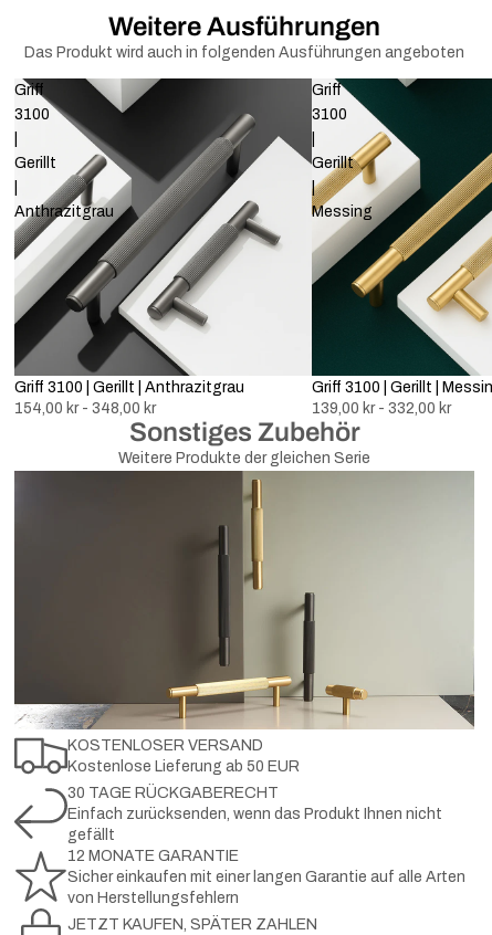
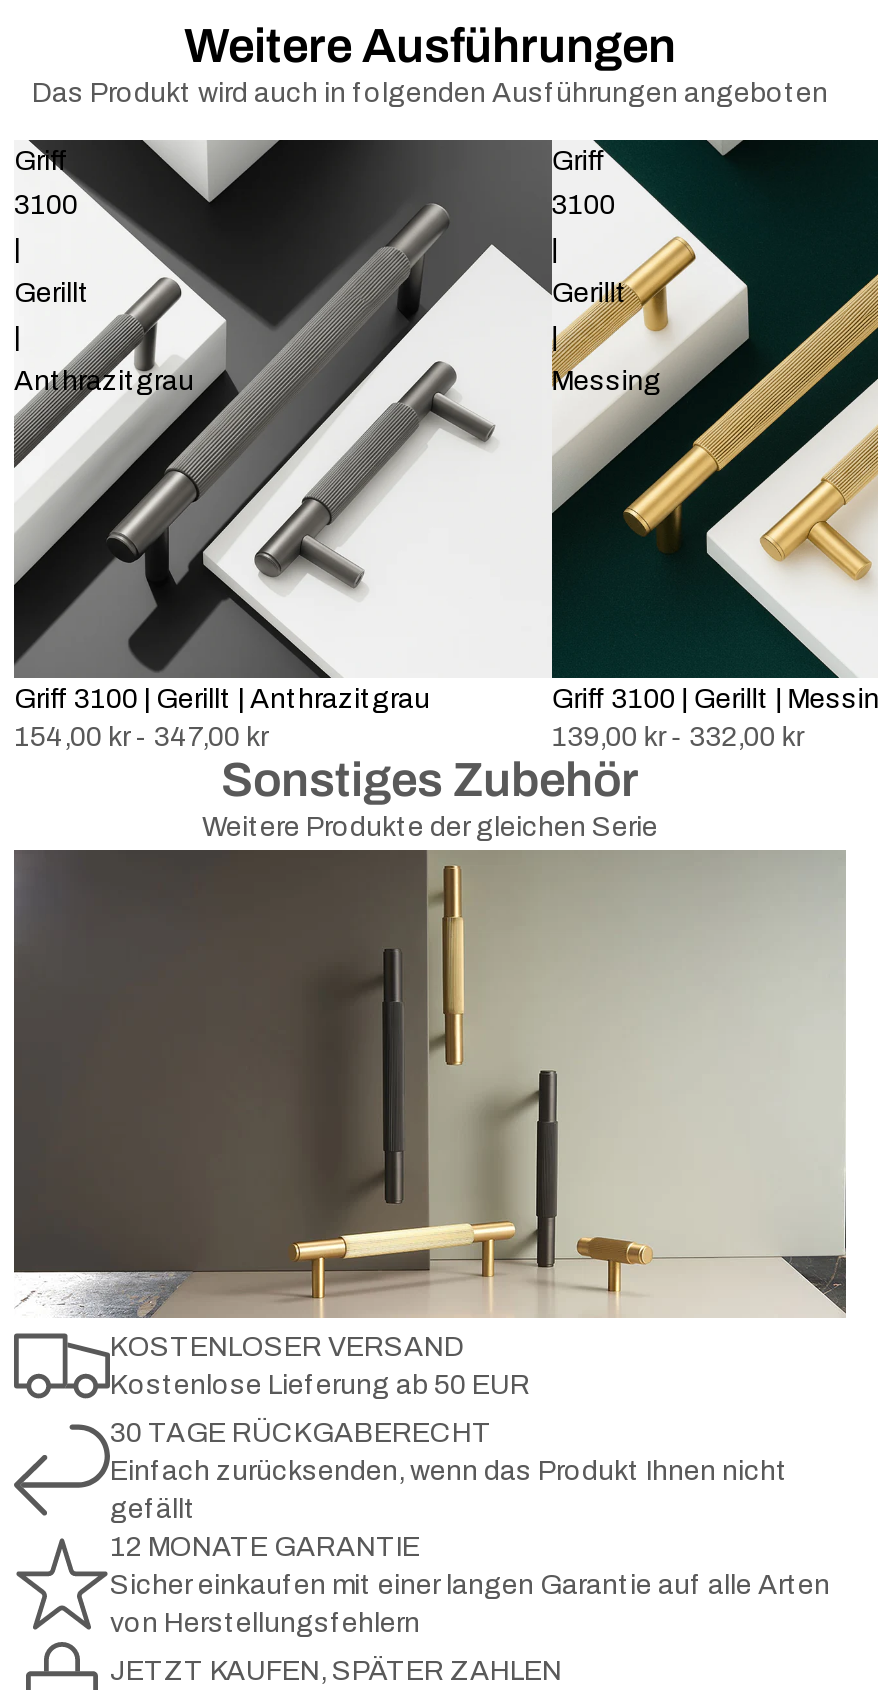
- 154,00 kr - 348,00 kr
+ 154,00 kr - 347,00 kr
